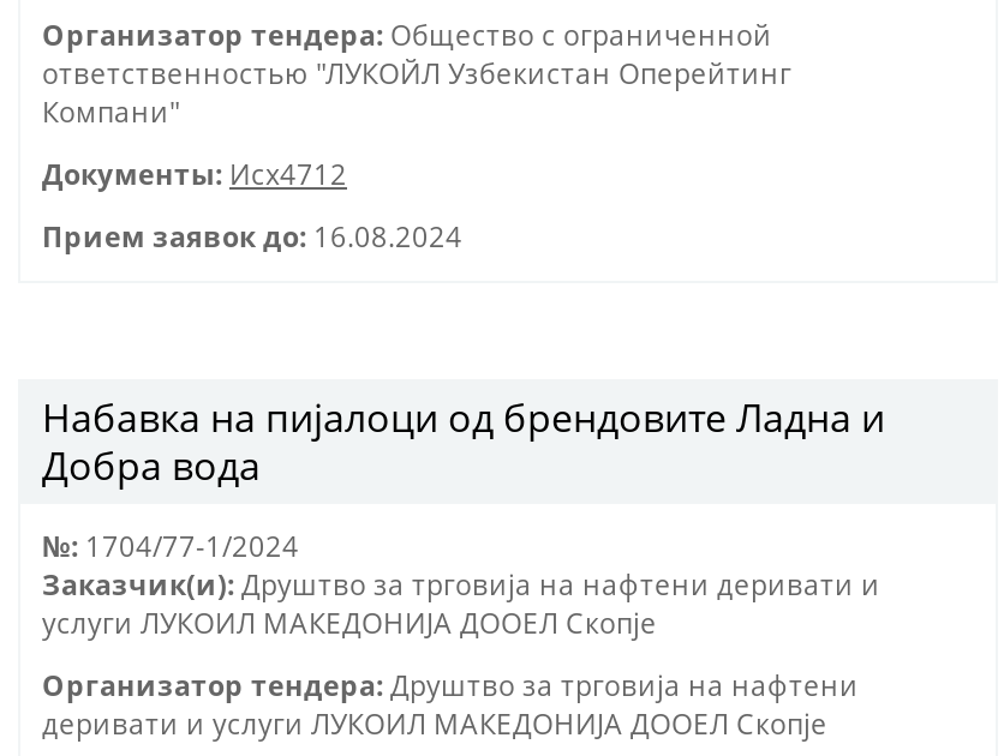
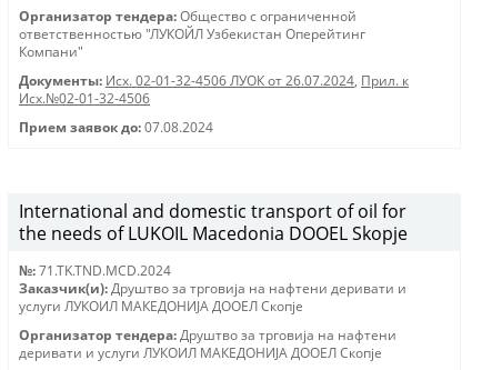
- Документы: Исх4712
+ Документы: Исх. 02-01-32-4506 ЛУОК от 26.07.2024, Прил. к
+ Исх.№02-01-32-4506

- Прием заявок до: 16.08.2024
+ Прием заявок до: 07.08.2024

- Набавка на пијалоци од брендовите Ладна и
- Добра вода
+ International and domestic transport of oil for
+ the needs of LUKOIL Macedonia DOOEL Skopje

- №: 1704/77-1/2024
+ №: 71.TK.TND.MCD.2024
